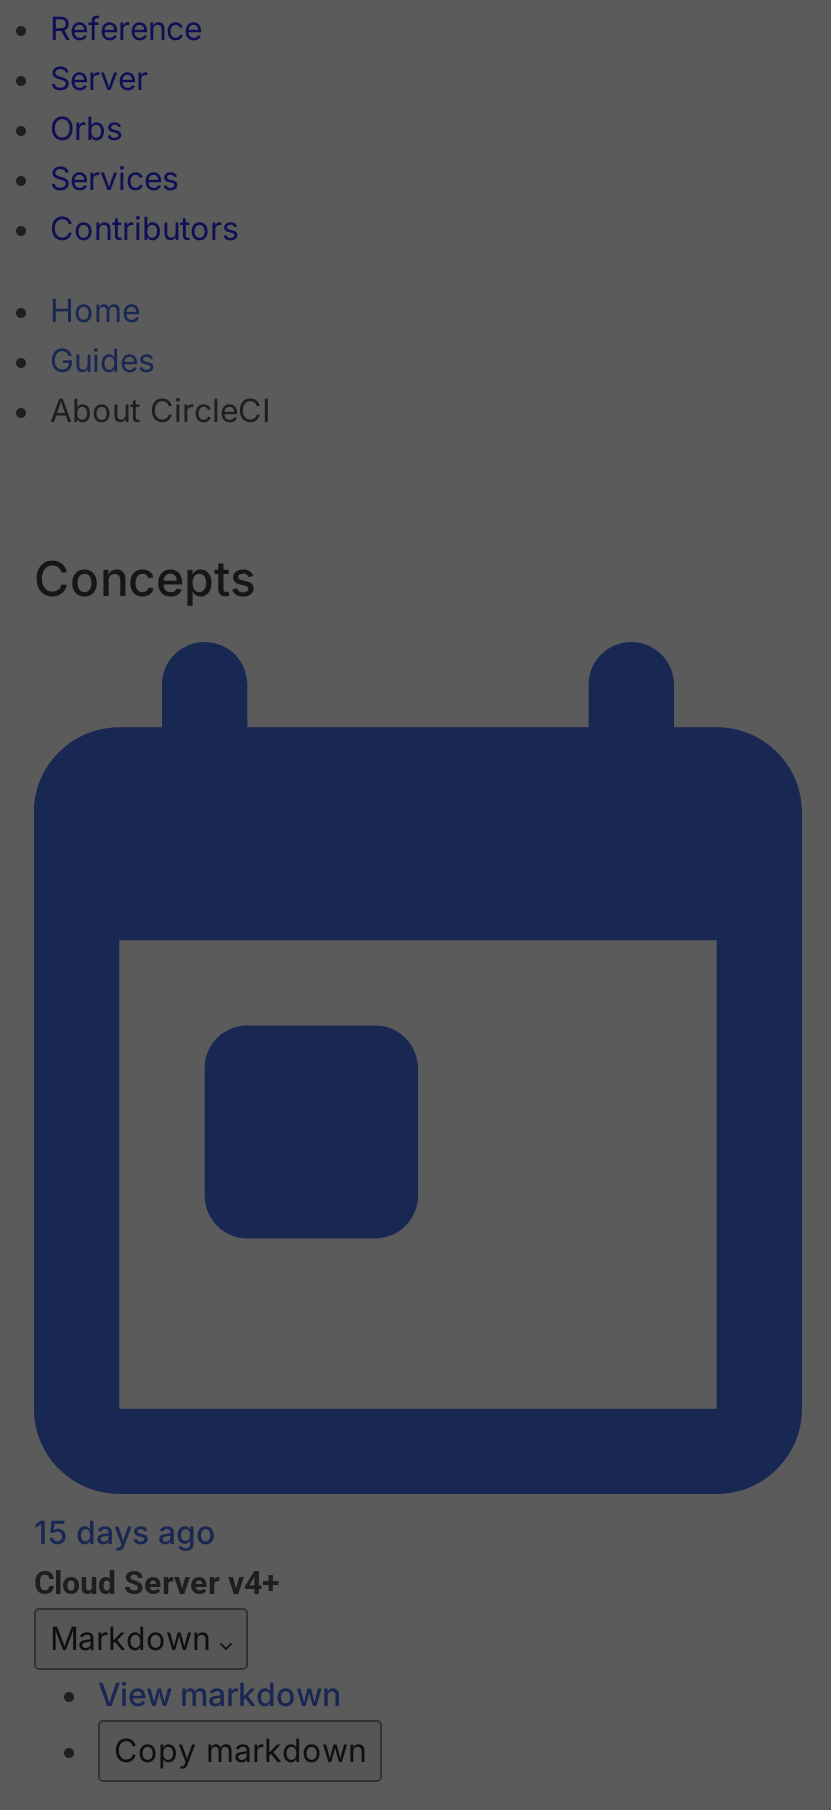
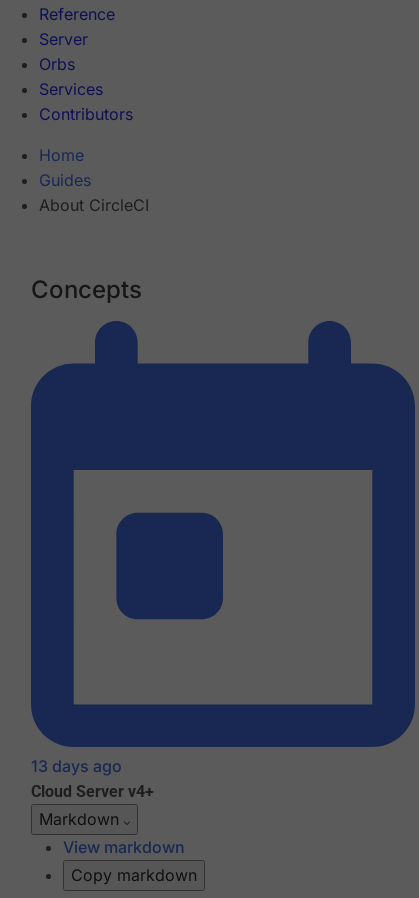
- 15 days ago
+ 13 days ago
